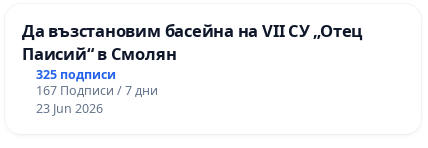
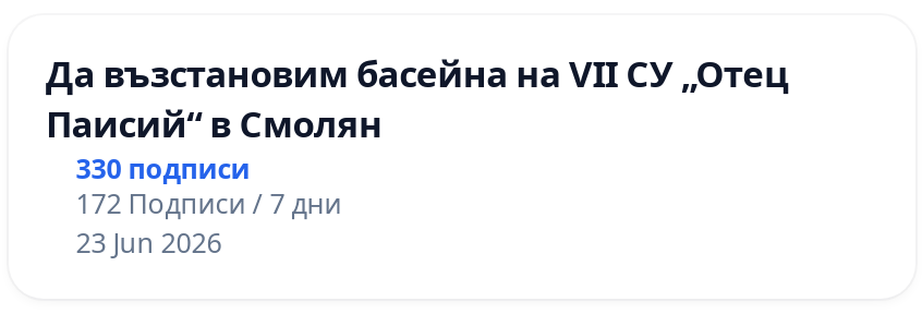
- 325 подписи
+ 330 подписи

- 167 Подписи / 7 дни
+ 172 Подписи / 7 дни
